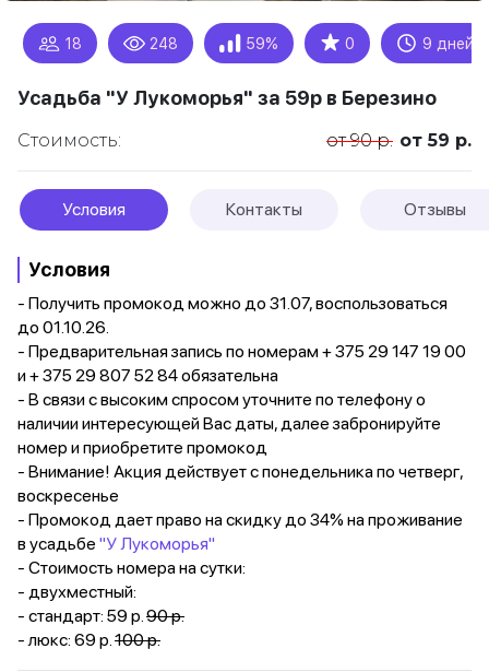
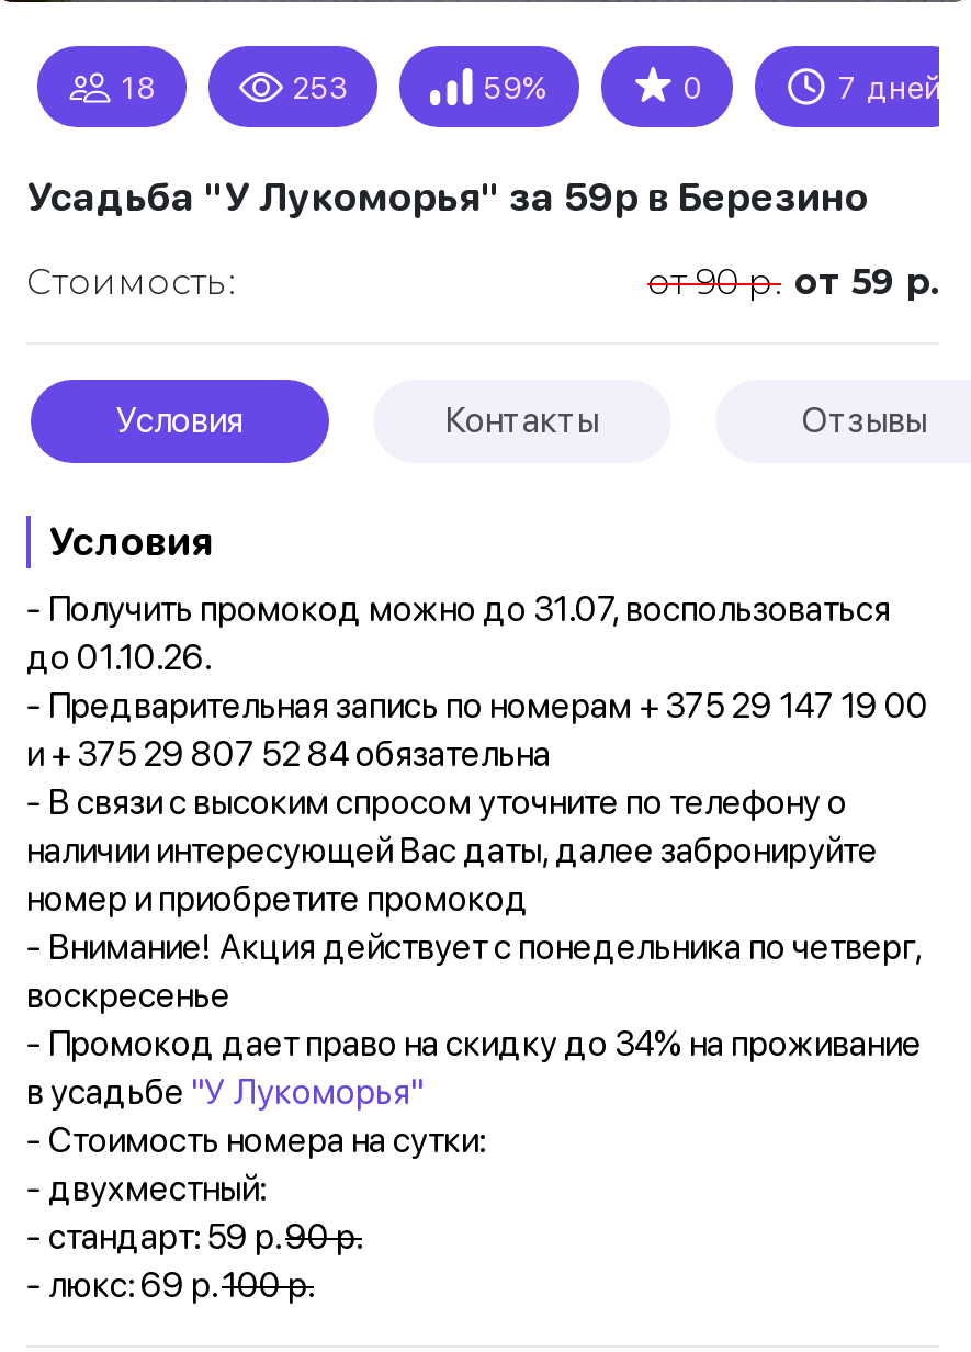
- 248
+ 253

- 9 дней
+ 7 дней
